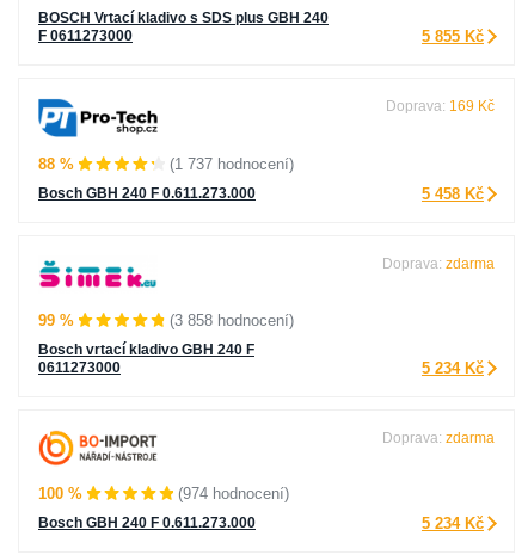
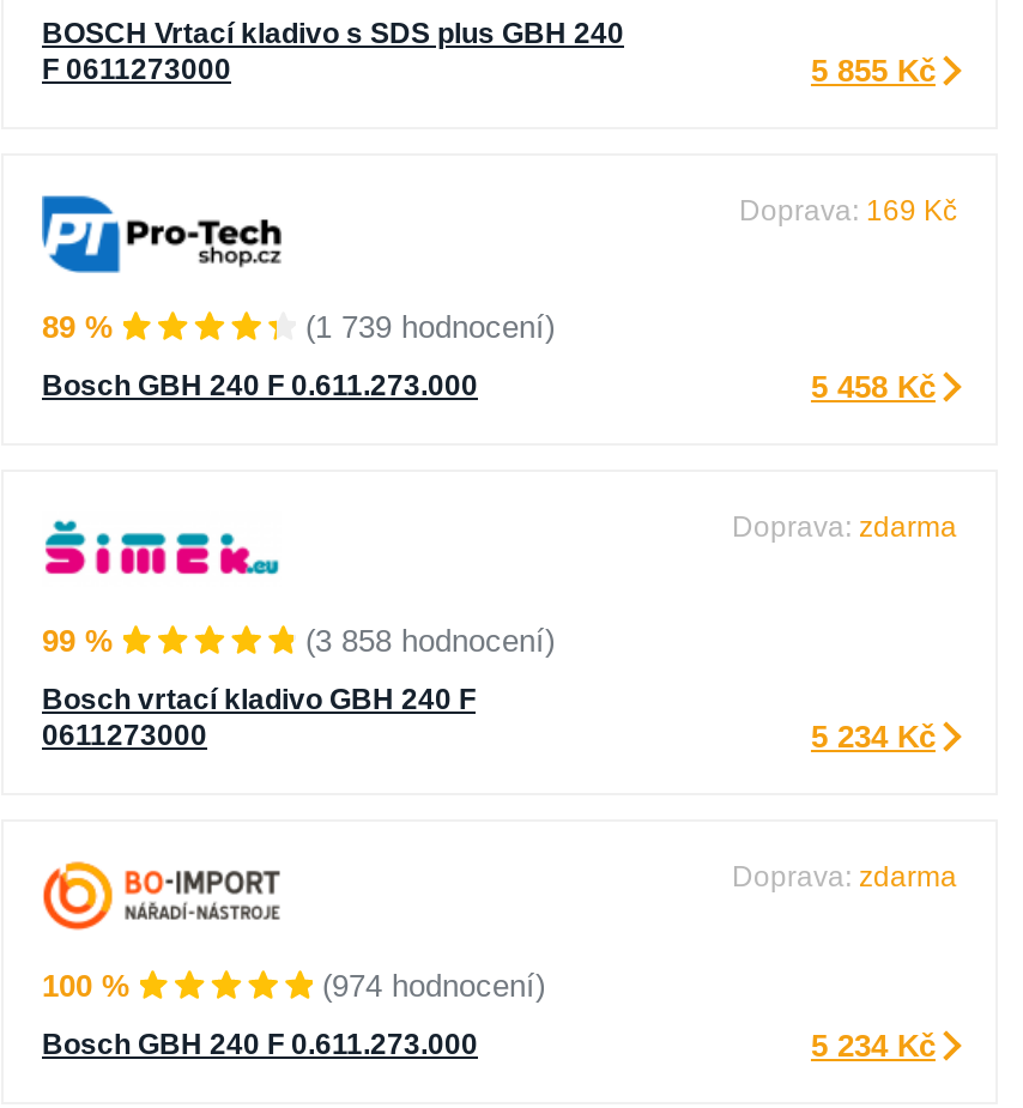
- 88 %
+ 89 %

- (1 737 hodnocení)
+ (1 739 hodnocení)
